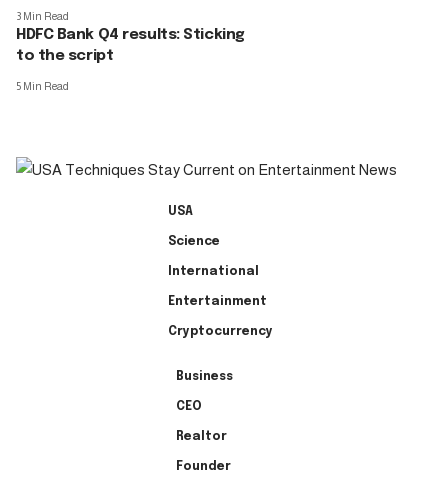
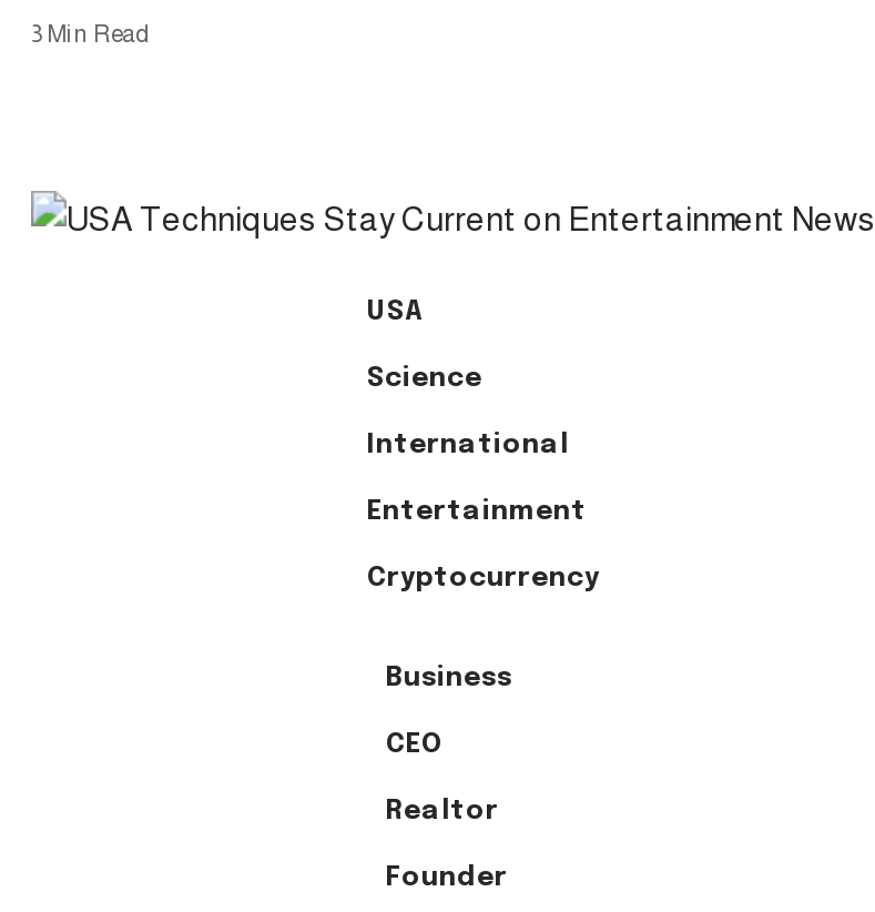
- HDFC Bank Q4 results: Sticking
- to the script
- 5 Min Read
